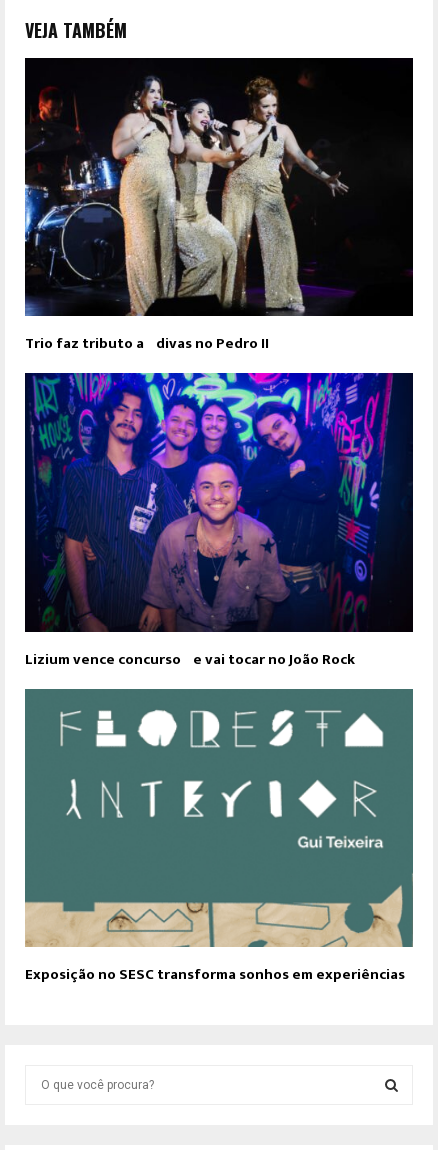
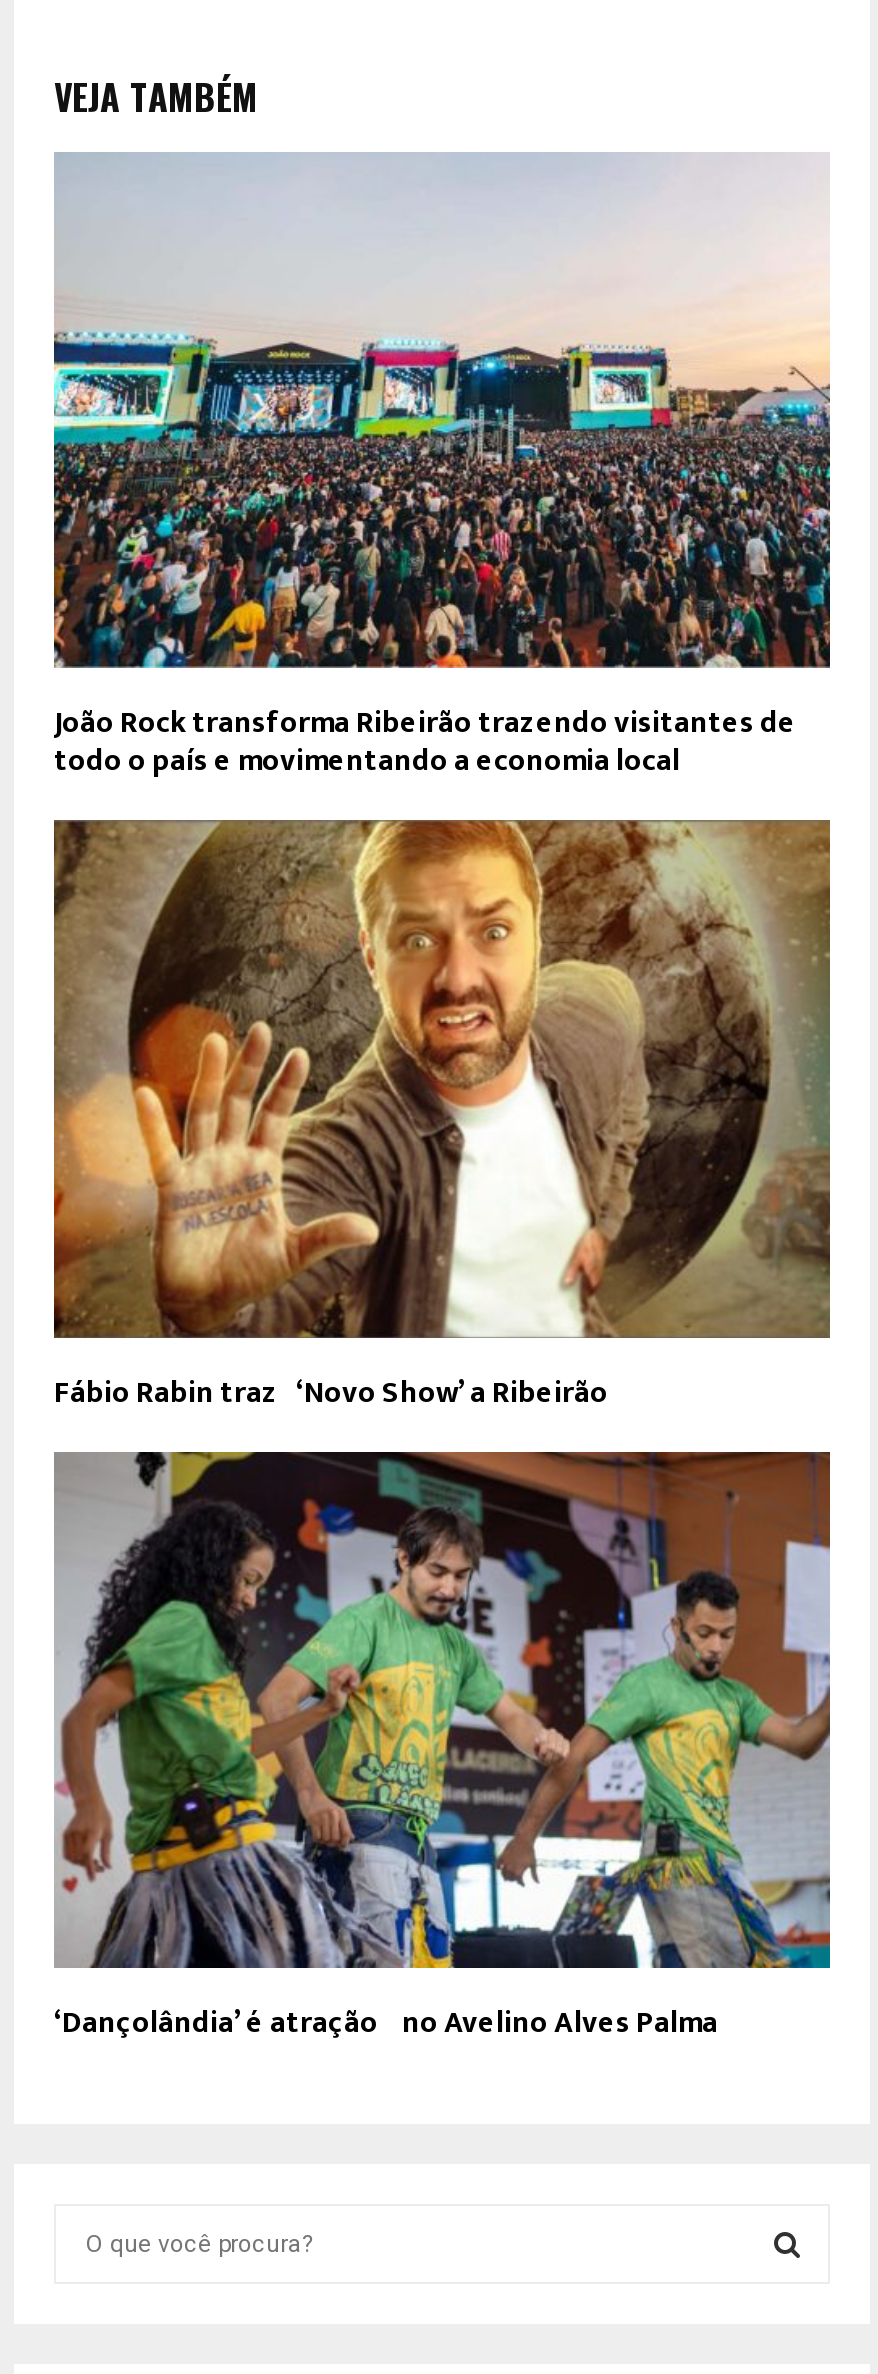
- [image]
- Trio faz tributo a divas no Pedro II
+ [image]
+ João Rock transforma Ribeirão trazendo visitantes de
+ todo o país e movimentando a economia local

- [image]
- Lizium vence concurso e vai tocar no João Rock
+ [image]
+ Fábio Rabin traz ‘Novo Show’ a Ribeirão

- [image]
- Exposição no SESC transforma sonhos em experiências
+ [image]
+ ‘Dançolândia’ é atração no Avelino Alves Palma
